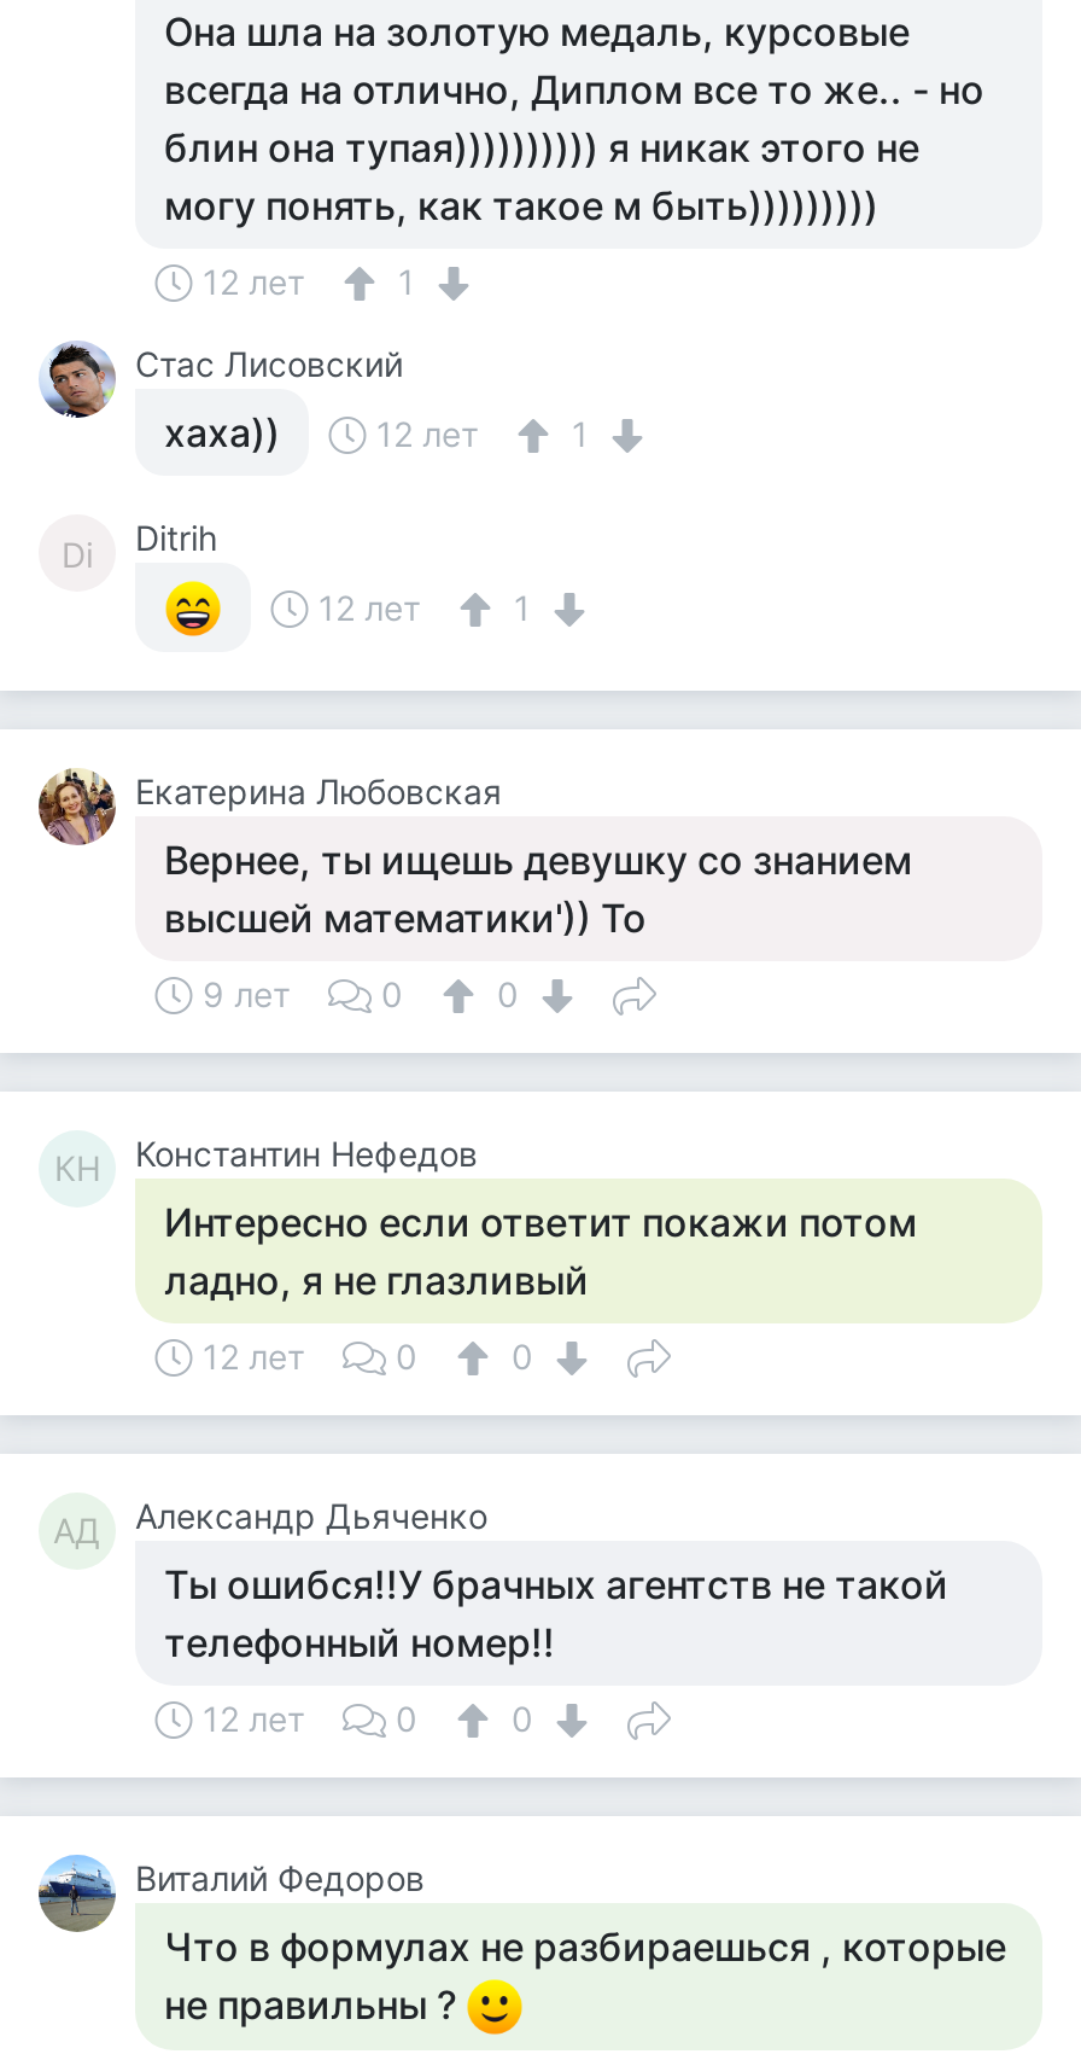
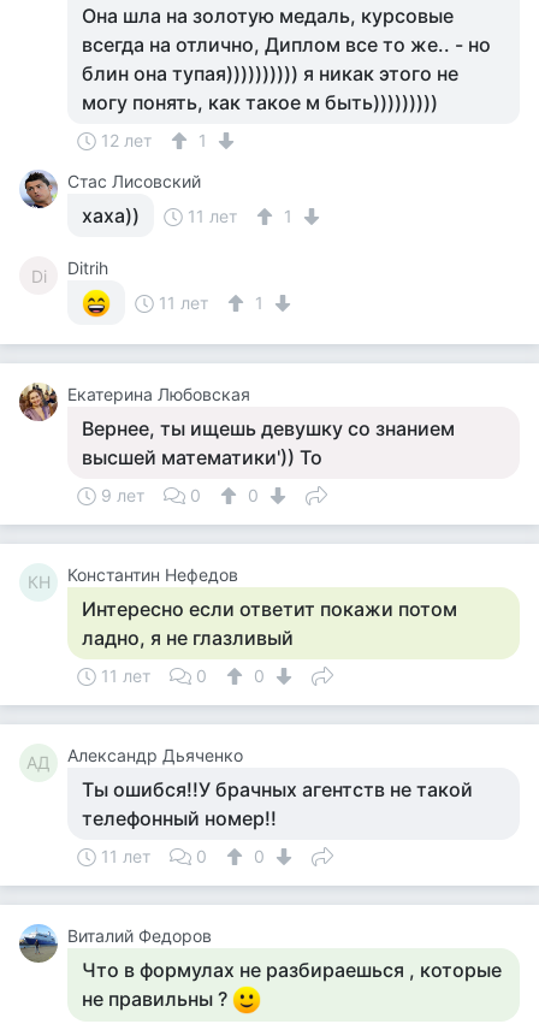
- 12 лет
+ 11 лет

- 12 лет
+ 11 лет

- 12 лет
+ 11 лет

- 12 лет
+ 11 лет
